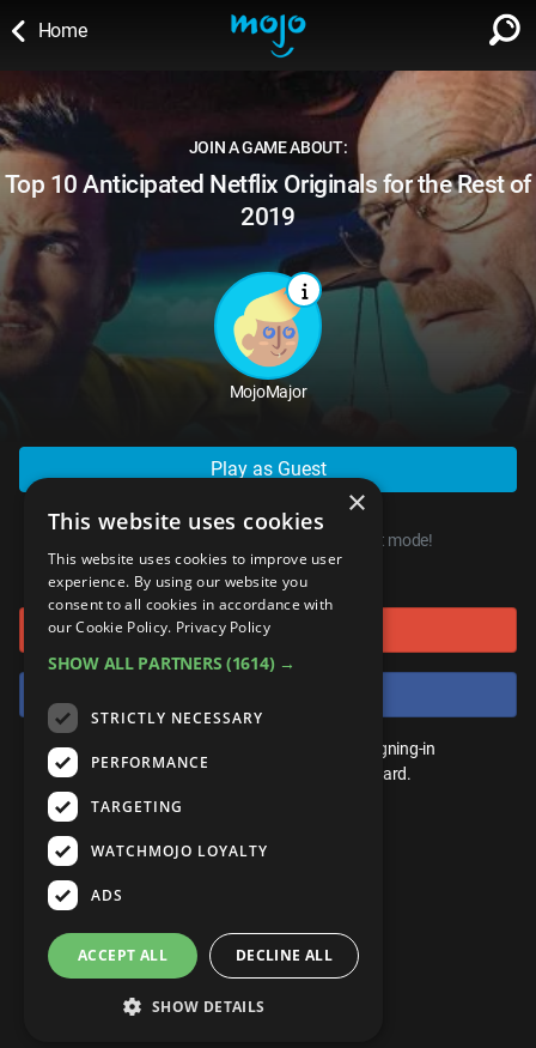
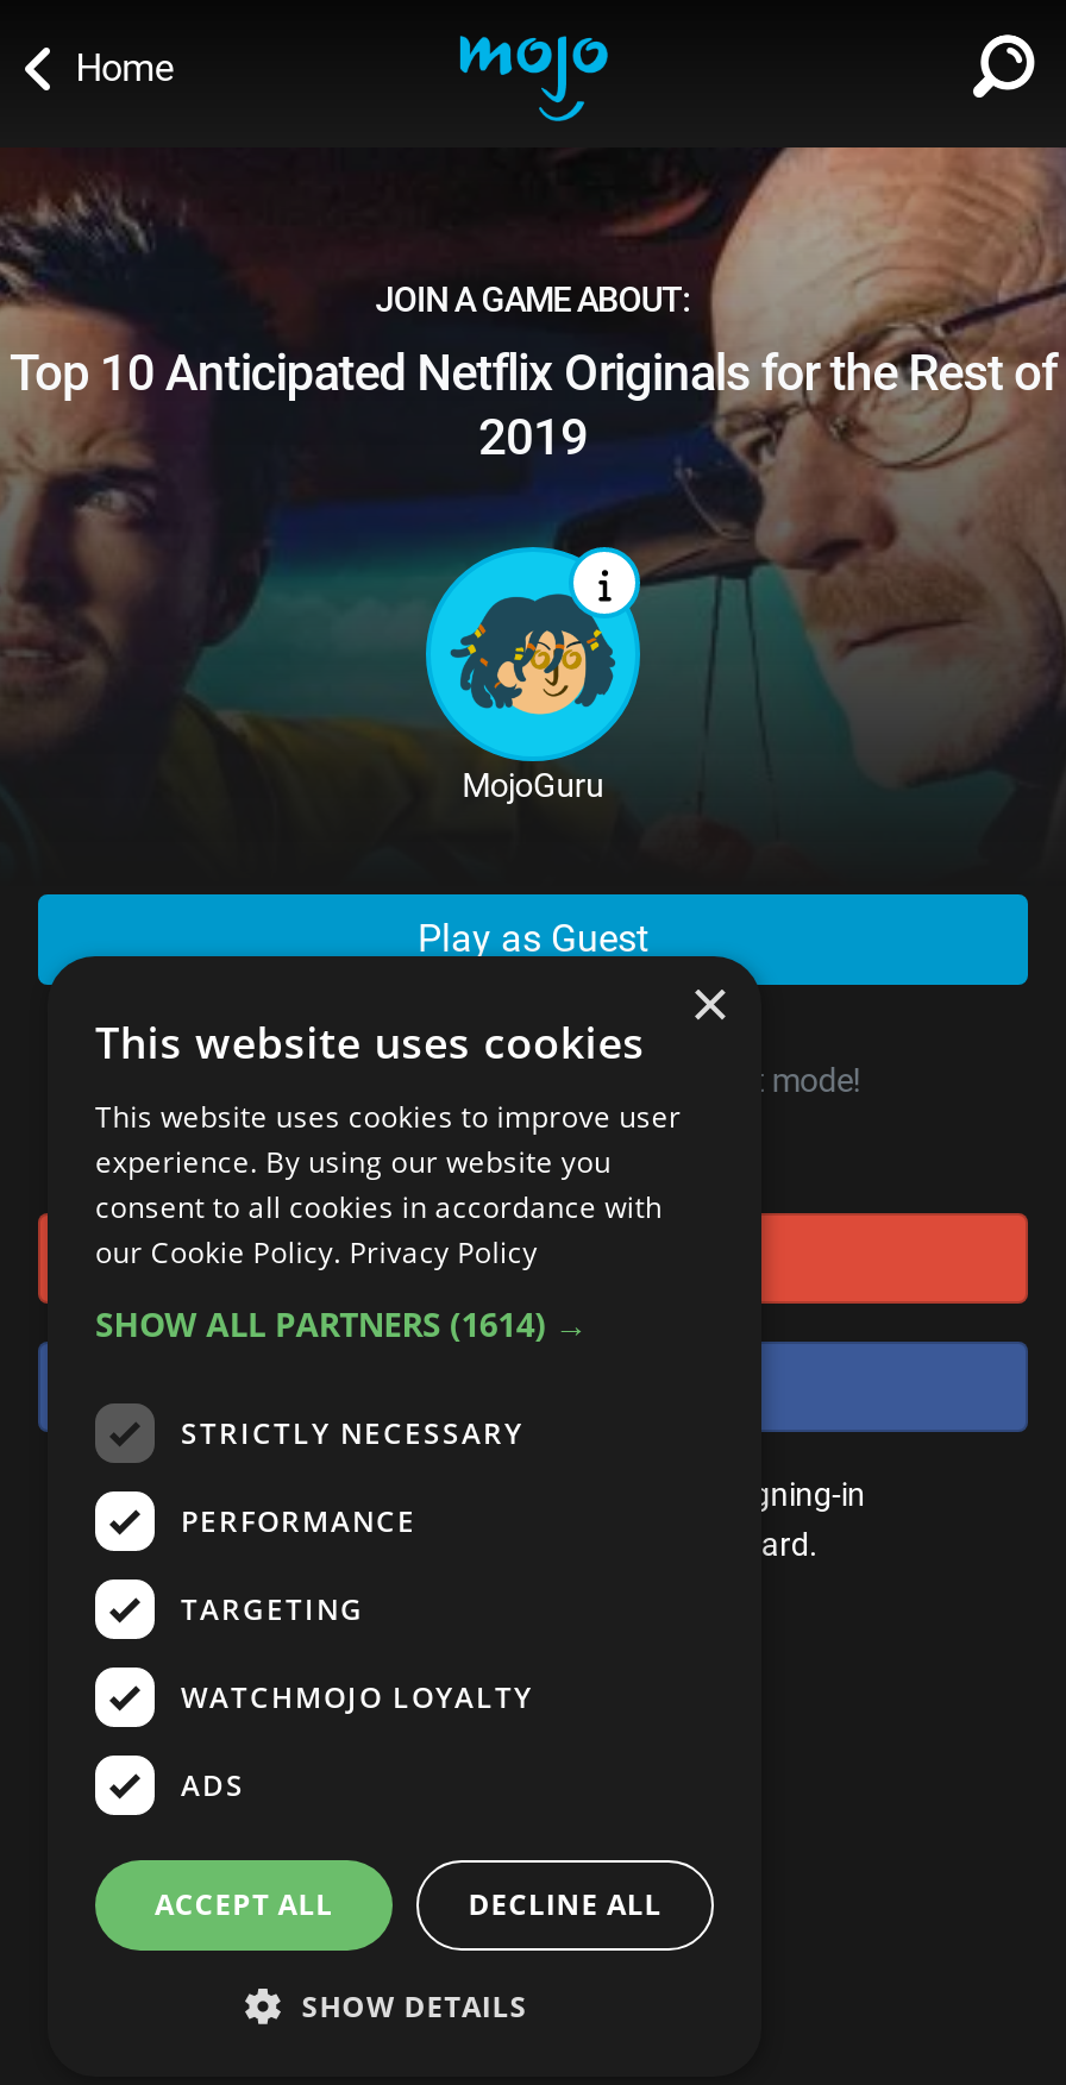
- [image]
- MojoMajor
+ [image]
+ MojoGuru
